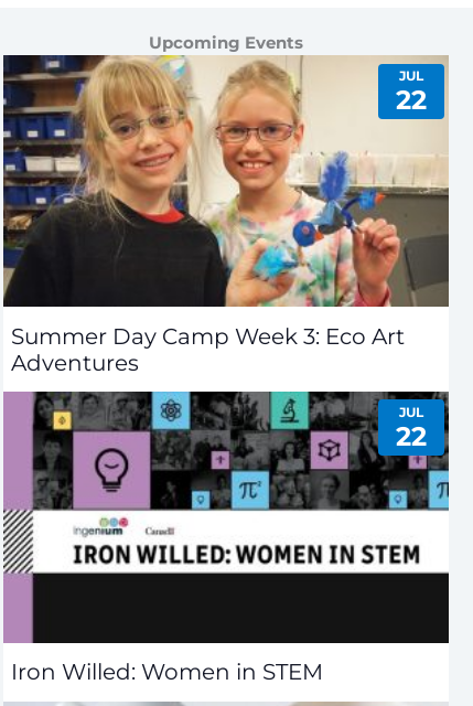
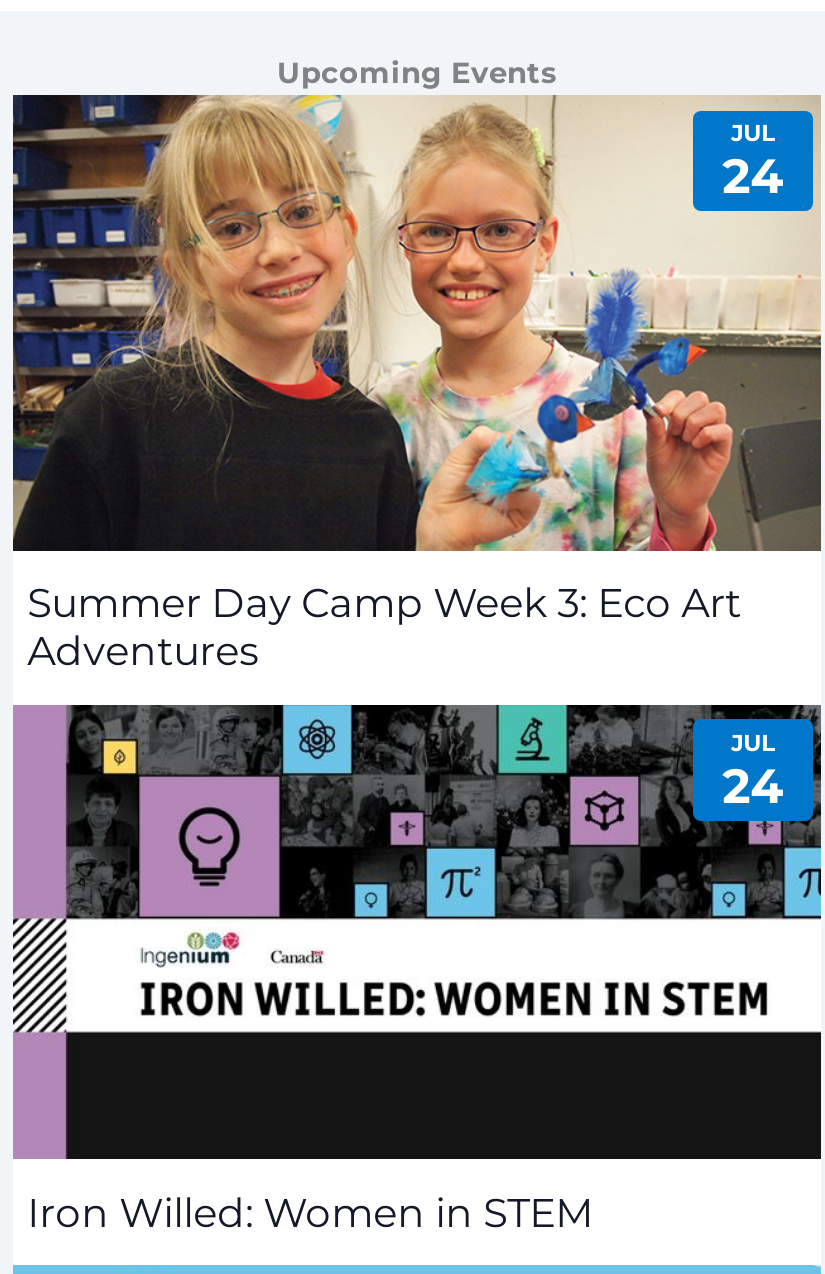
- 22
+ 24

- 22
+ 24
